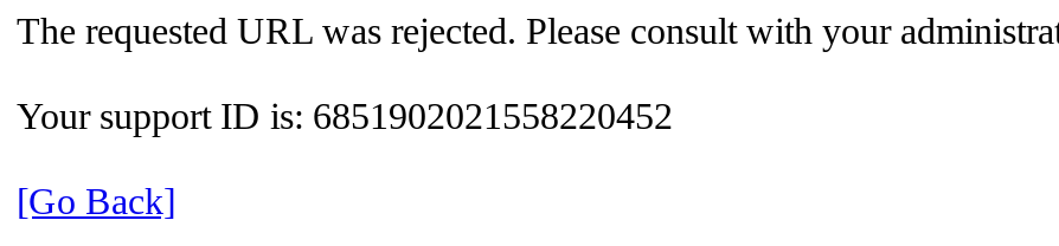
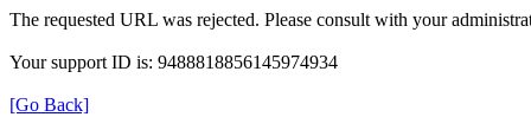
- Your support ID is: 6851902021558220452
+ Your support ID is: 9488818856145974934
